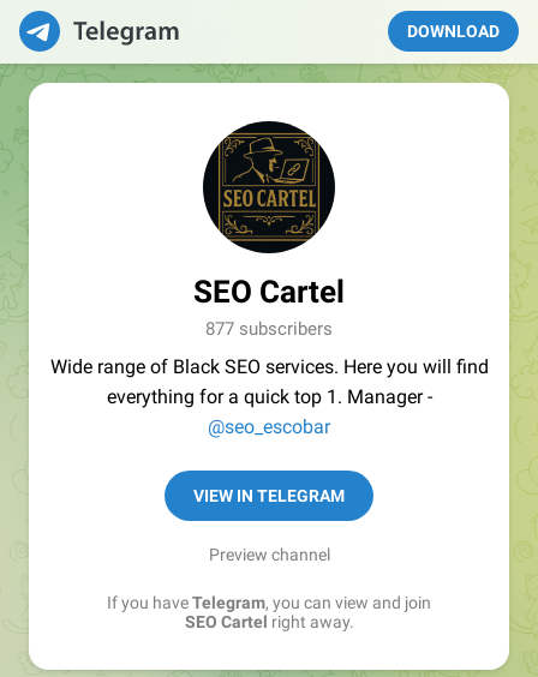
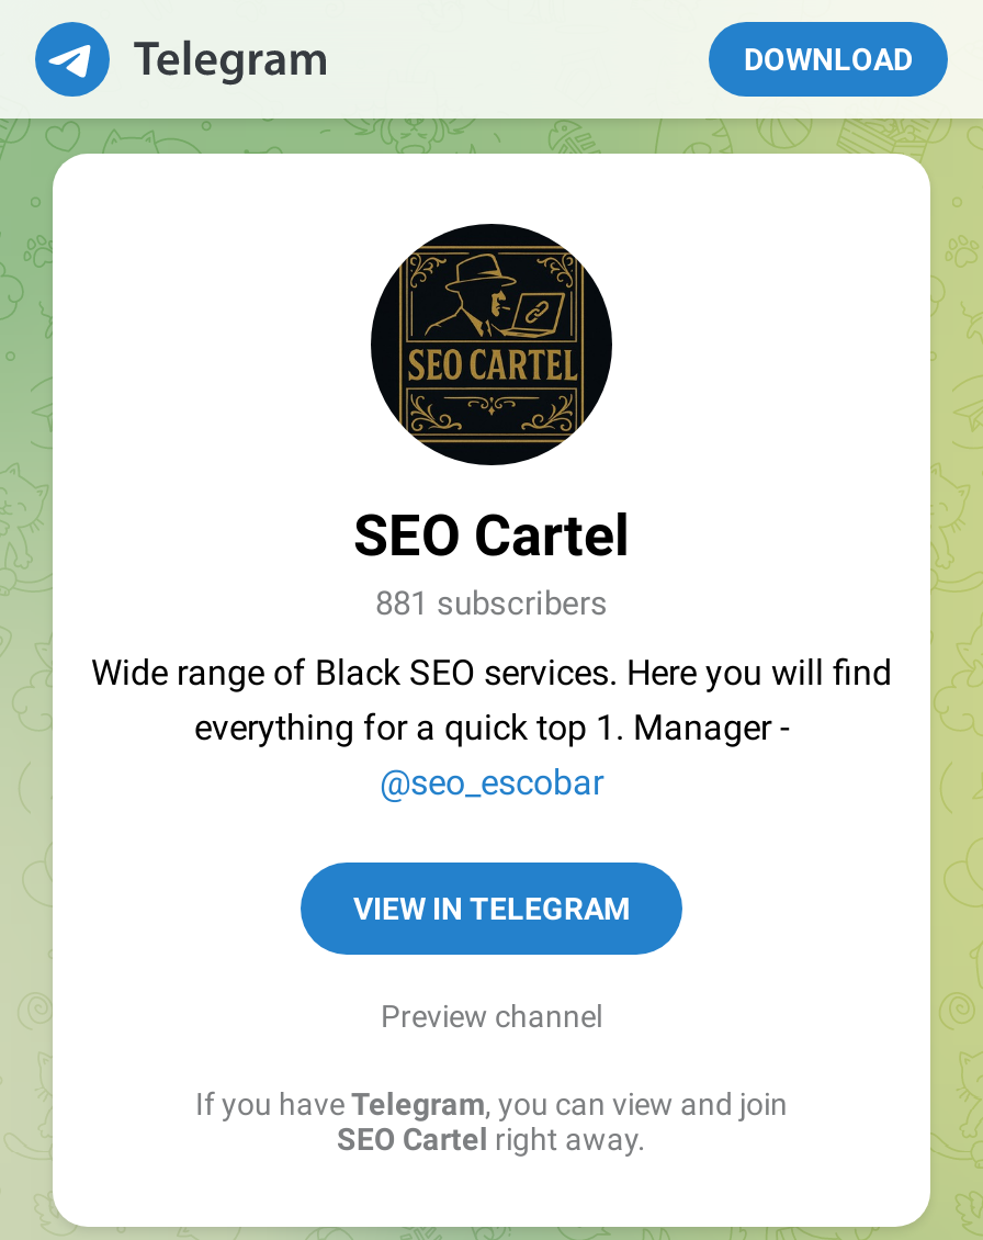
- 877 subscribers
+ 881 subscribers
